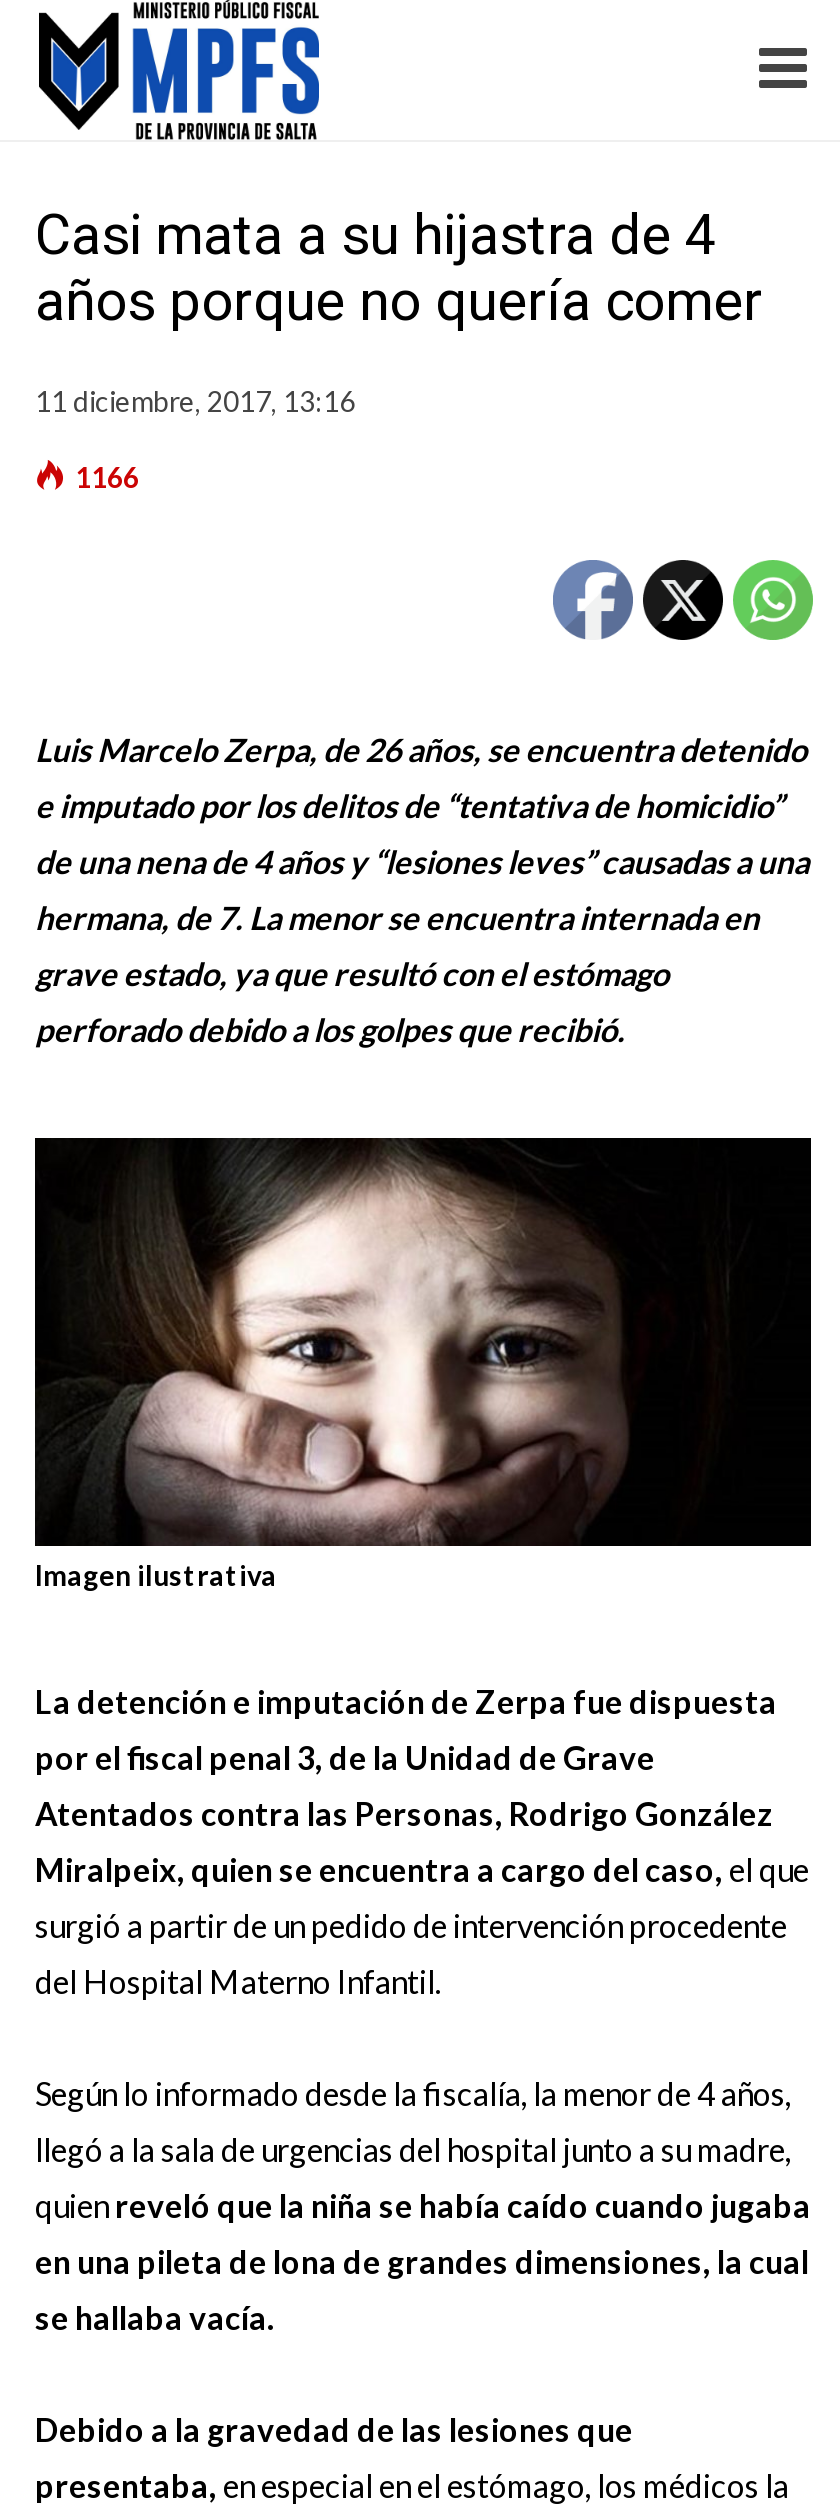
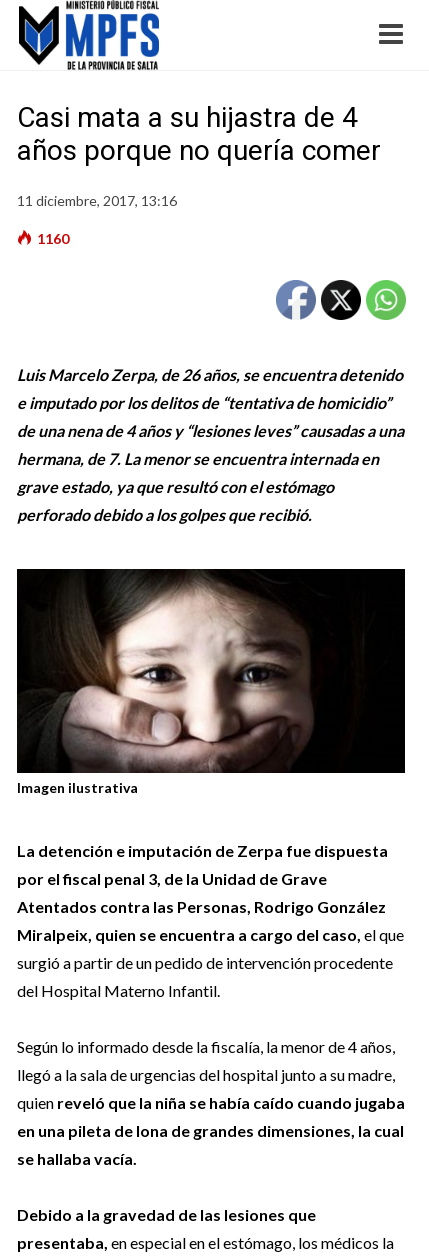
- 1166
+ 1160
